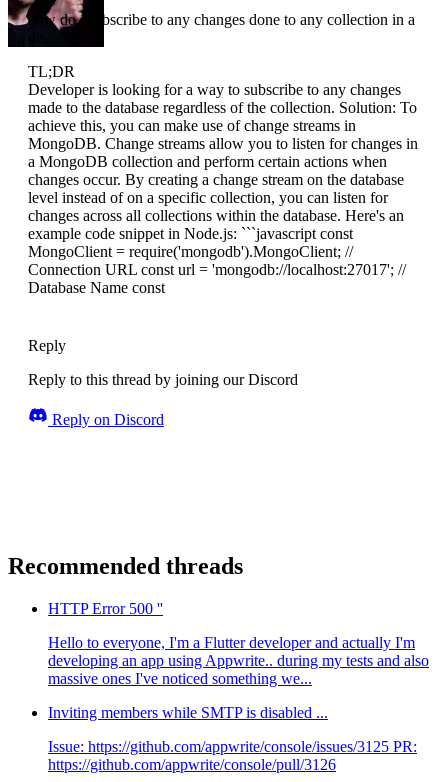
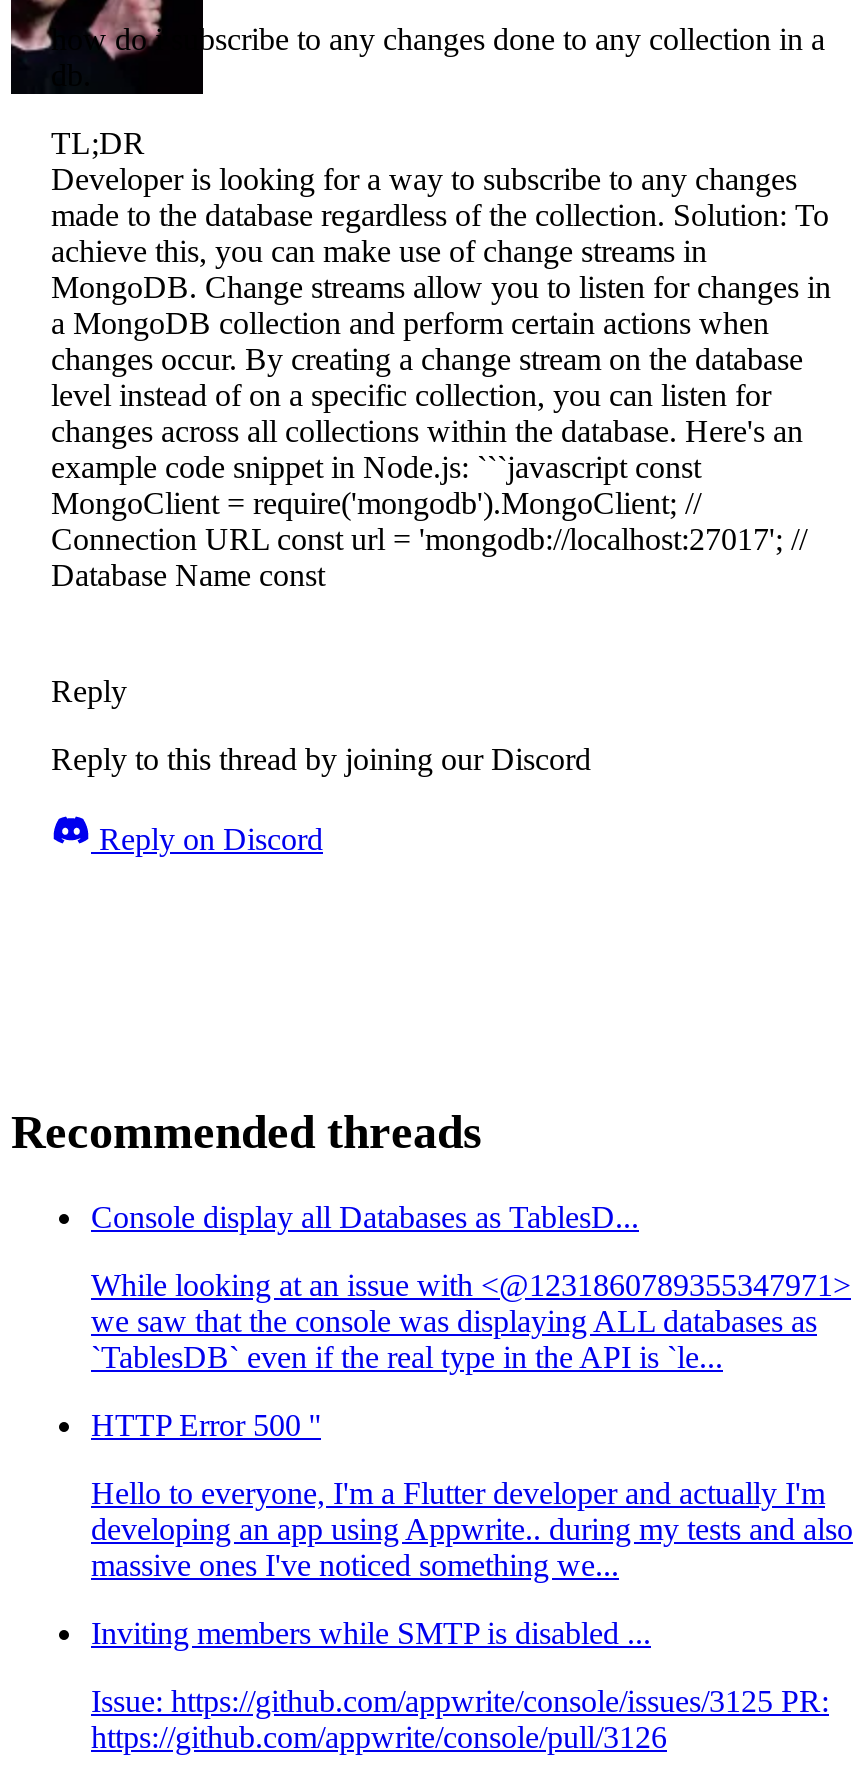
+ Console display all Databases as TablesD...
+ While looking at an issue with <@1231860789355347971>
+ we saw that the console was displaying ALL databases as
+ `TablesDB` even if the real type in the API is `le...
